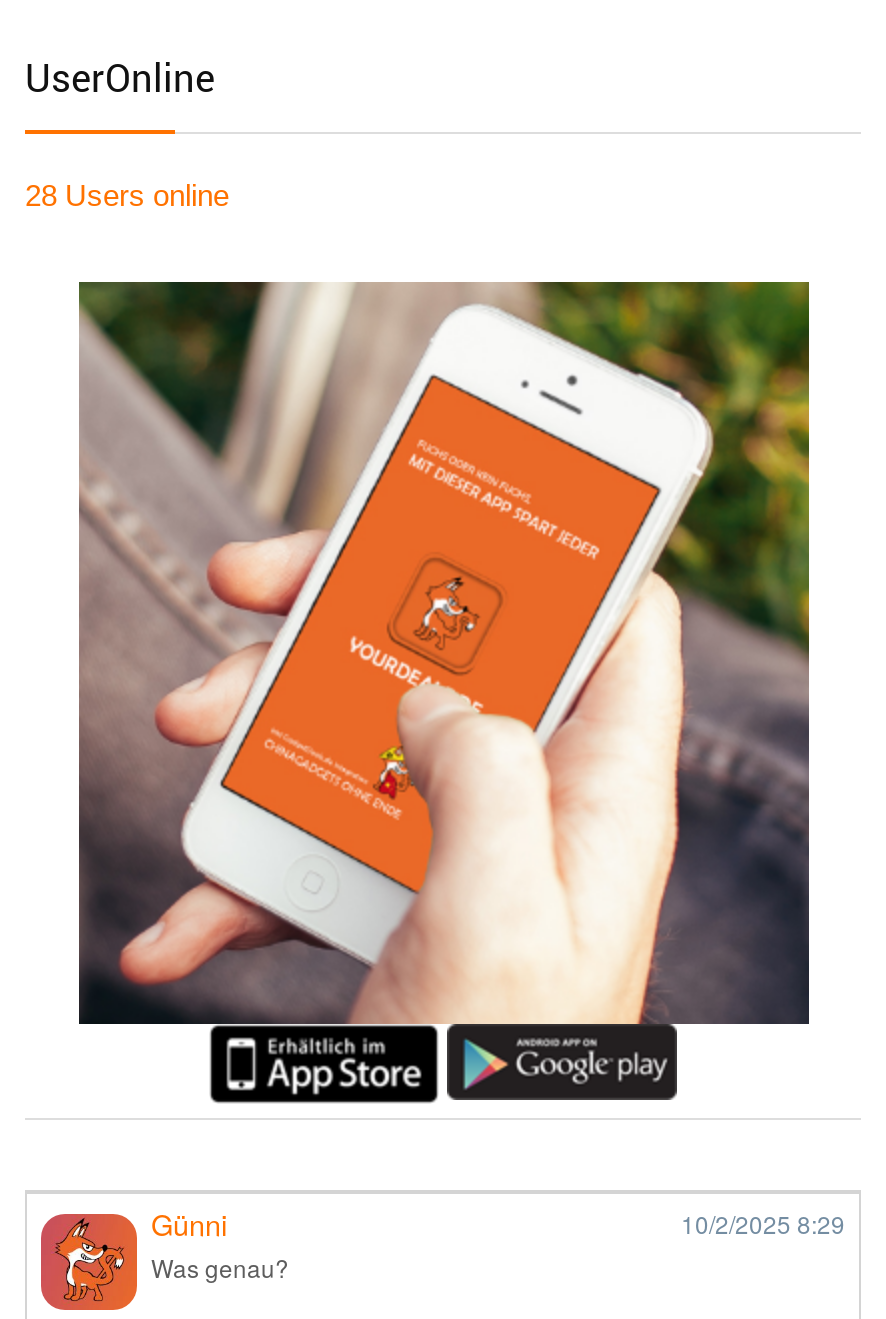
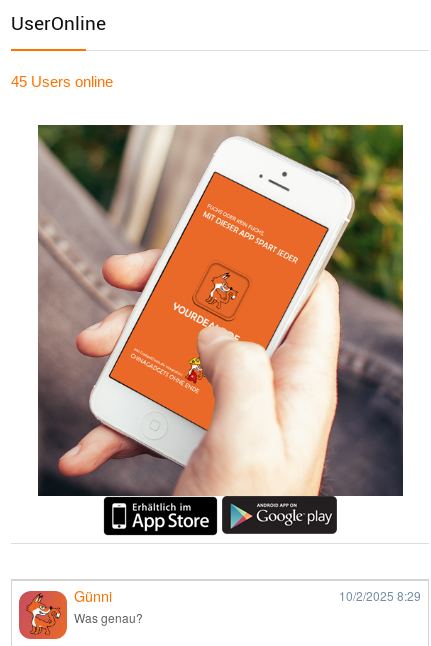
- 28 Users online
+ 45 Users online
